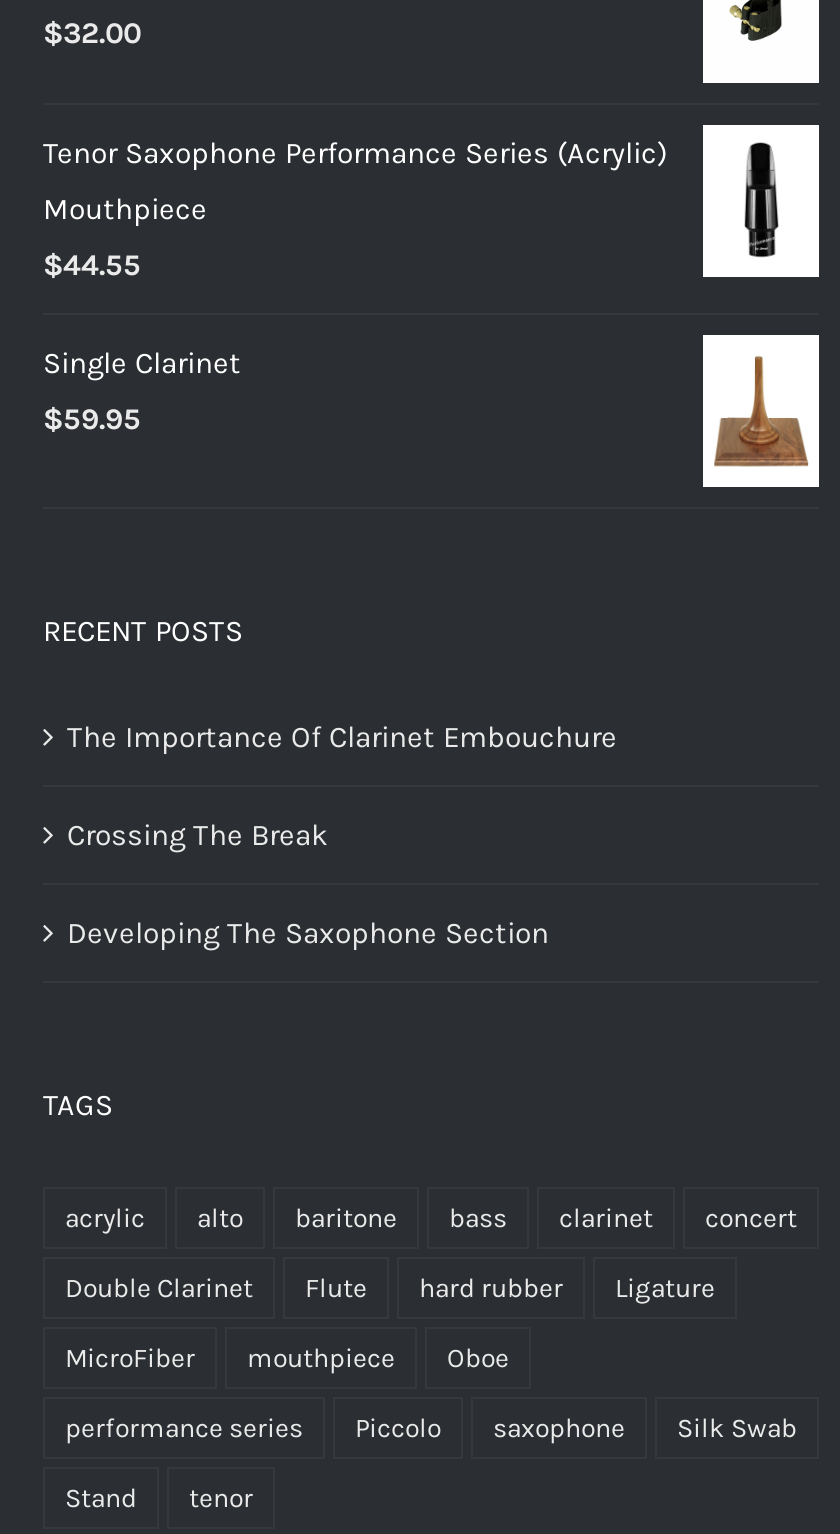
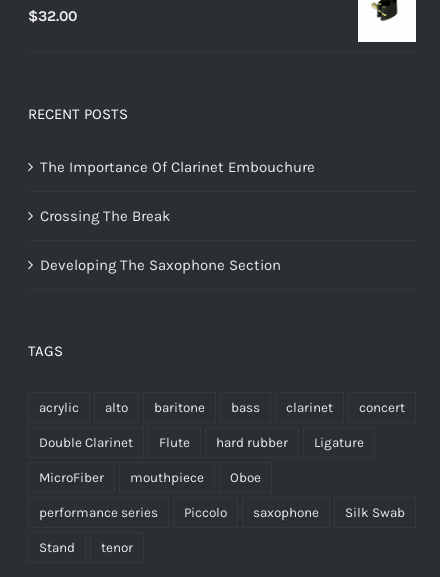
- [image]
- Tenor Saxophone Performance Series (Acrylic)
- Mouthpiece
- $44.55
- Single Clarinet
- $59.95

- [image]
